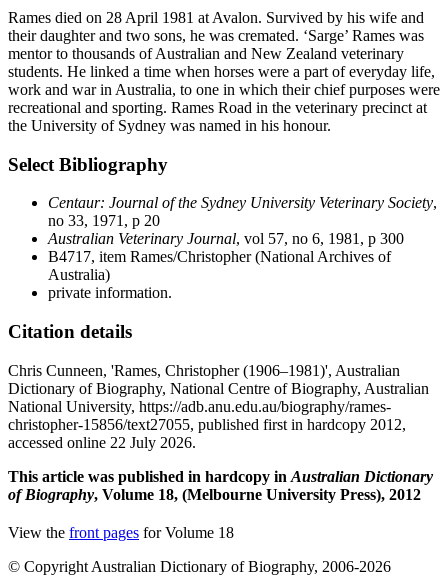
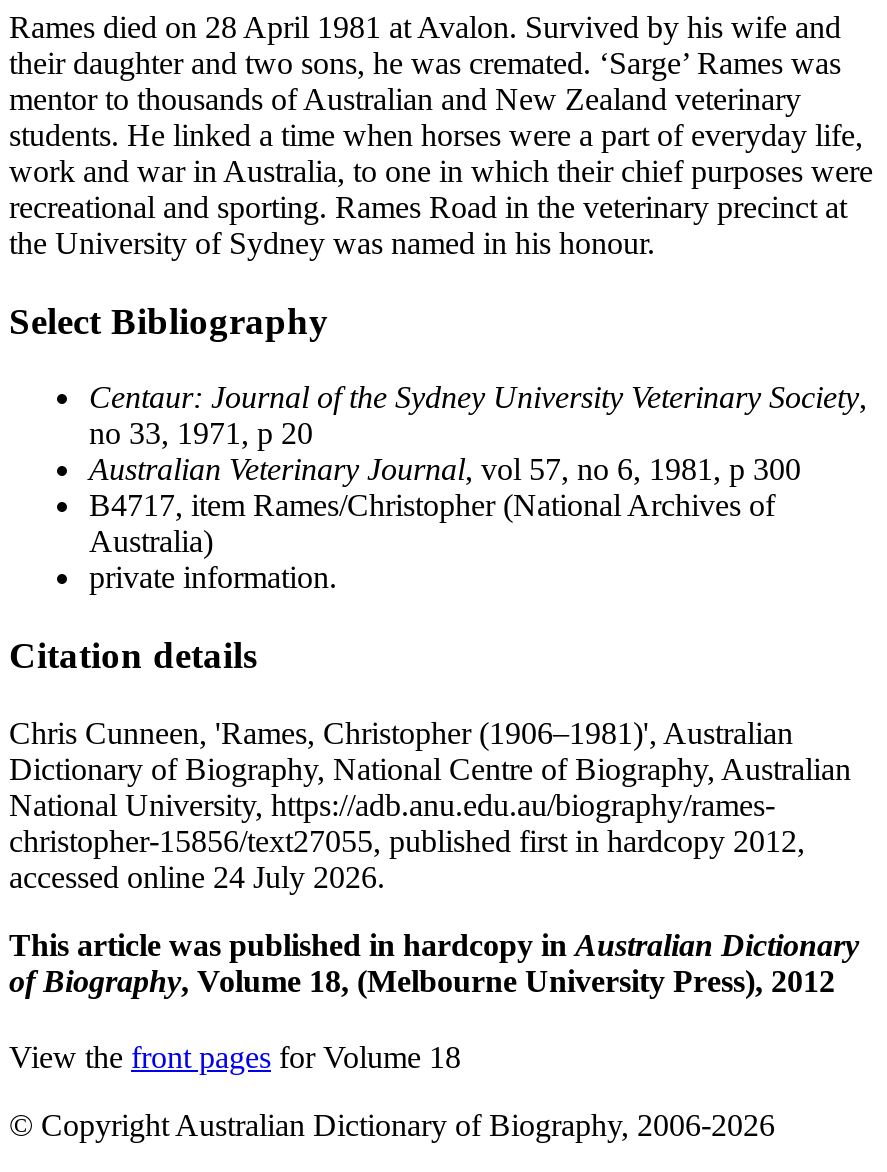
- accessed online 22 July 2026.
+ accessed online 24 July 2026.
